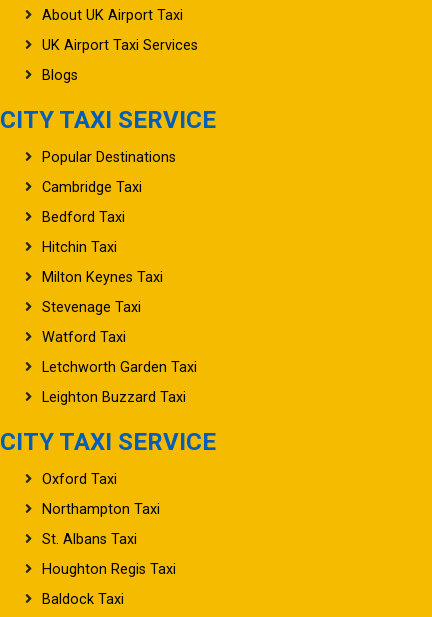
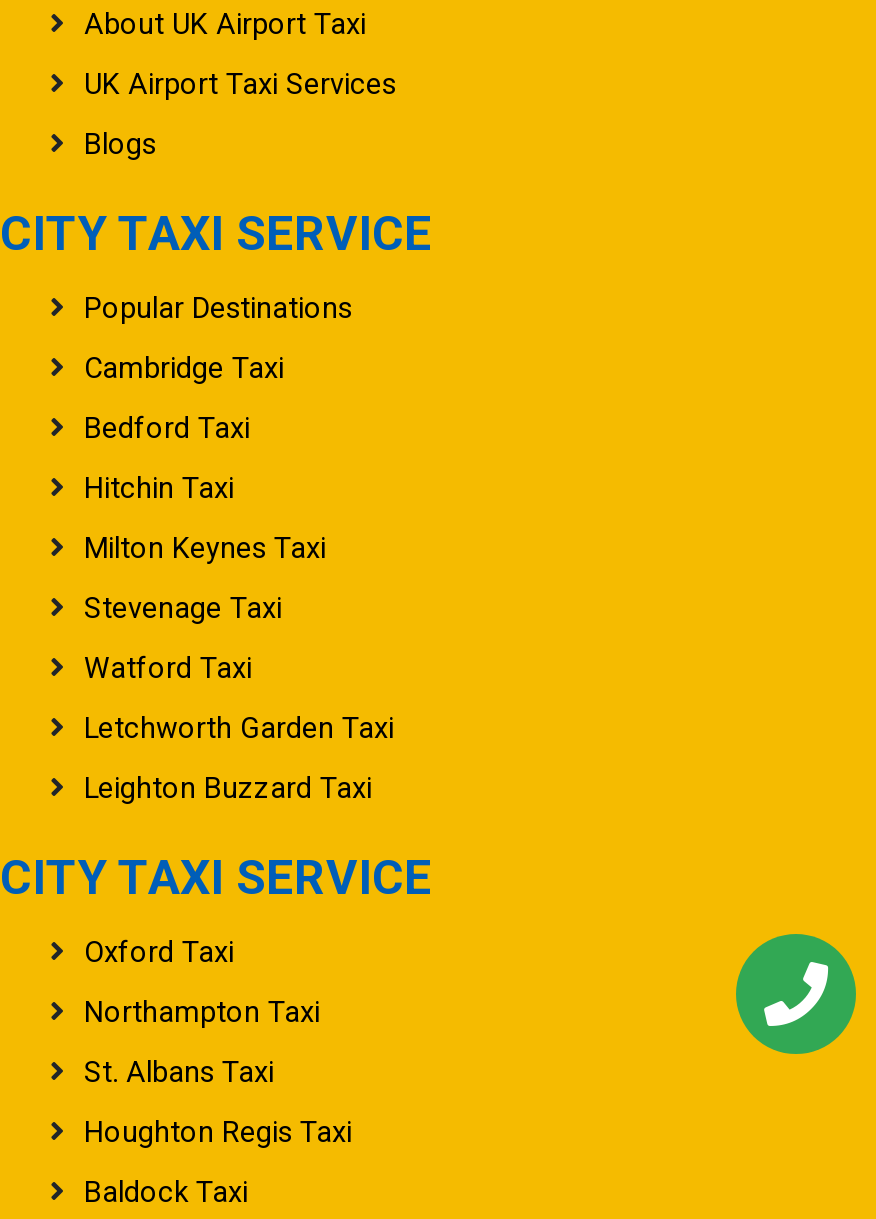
+ [image]
